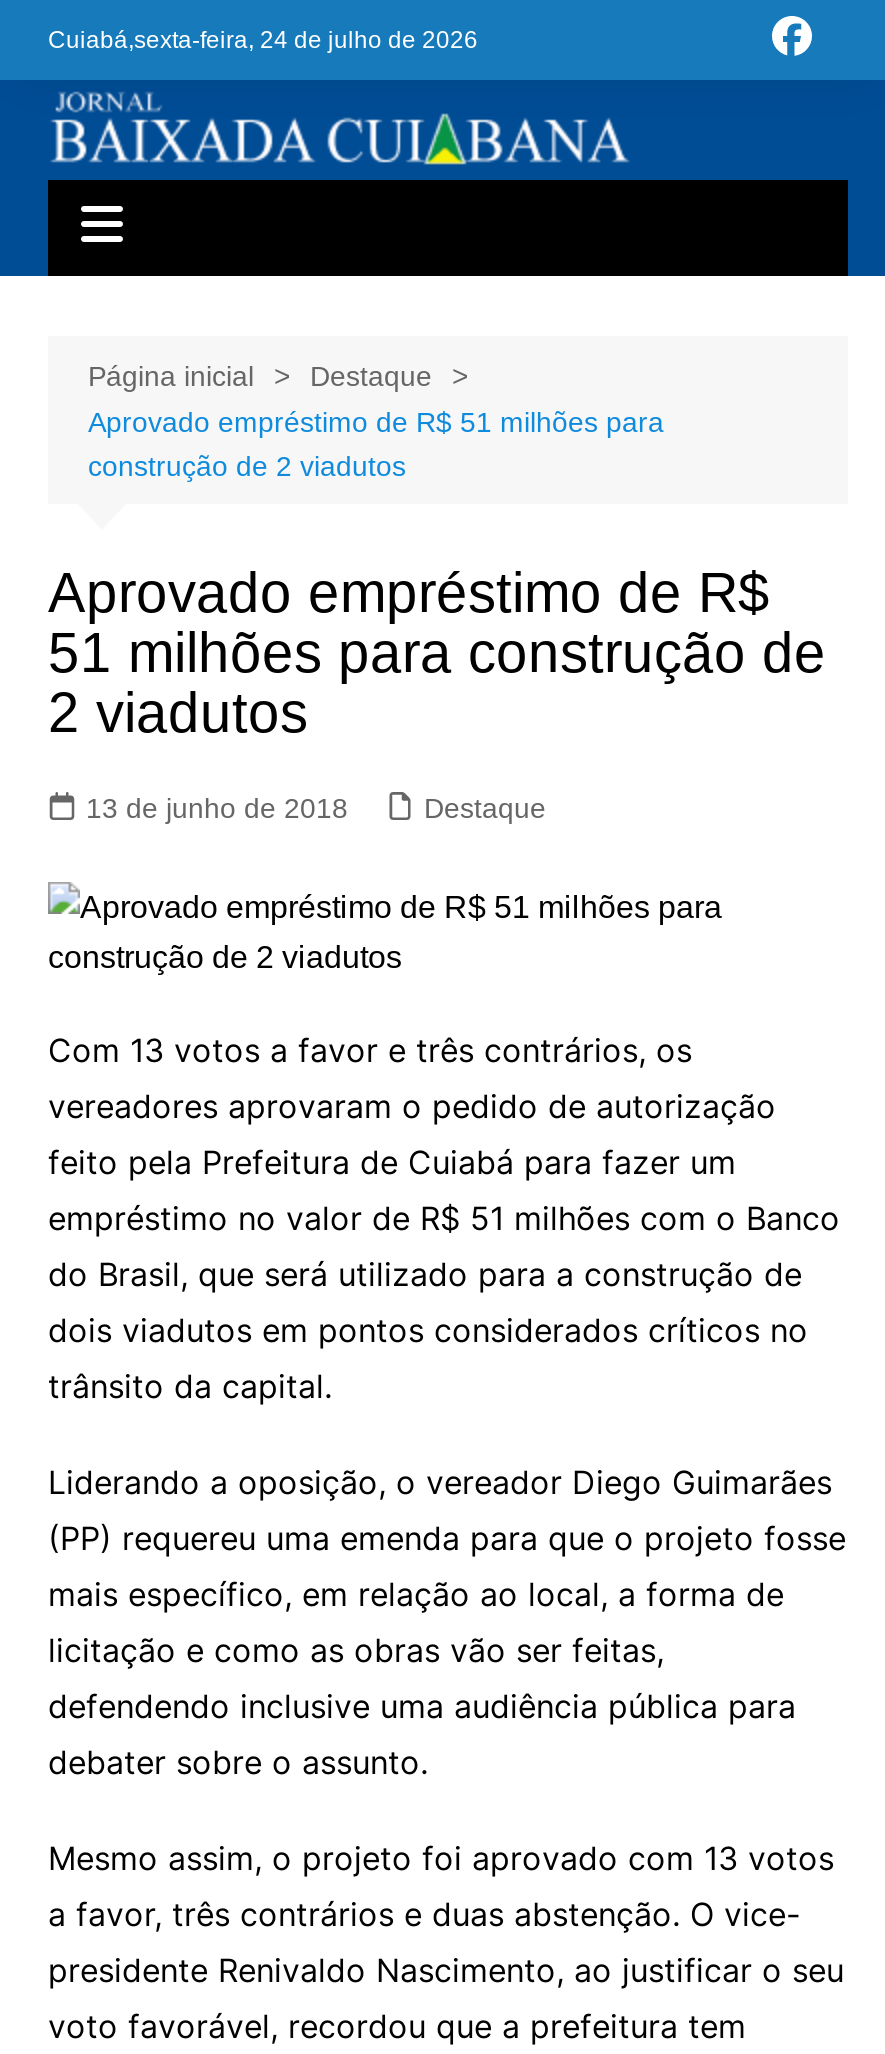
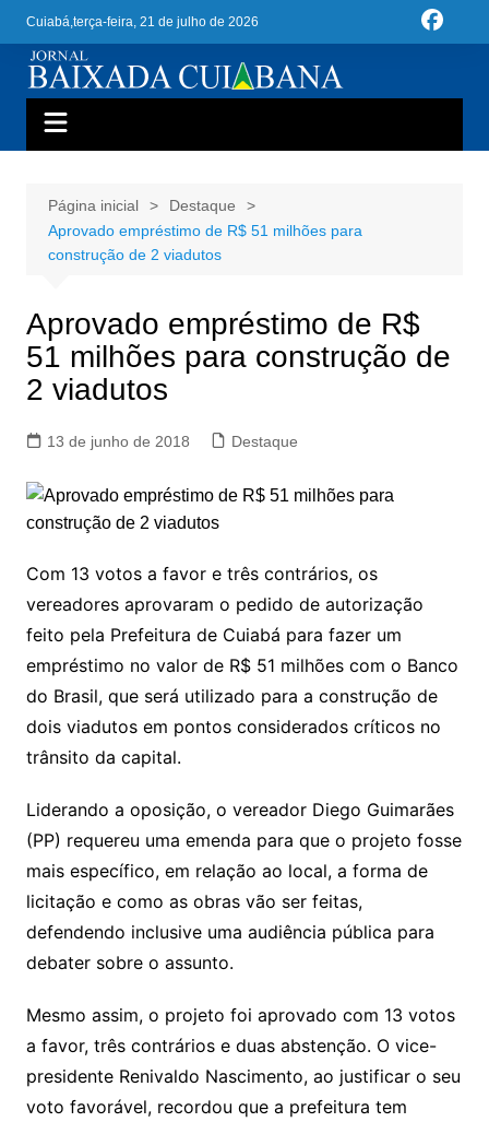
- Cuiabá,sexta-feira, 24 de julho de 2026
+ Cuiabá,terça-feira, 21 de julho de 2026
